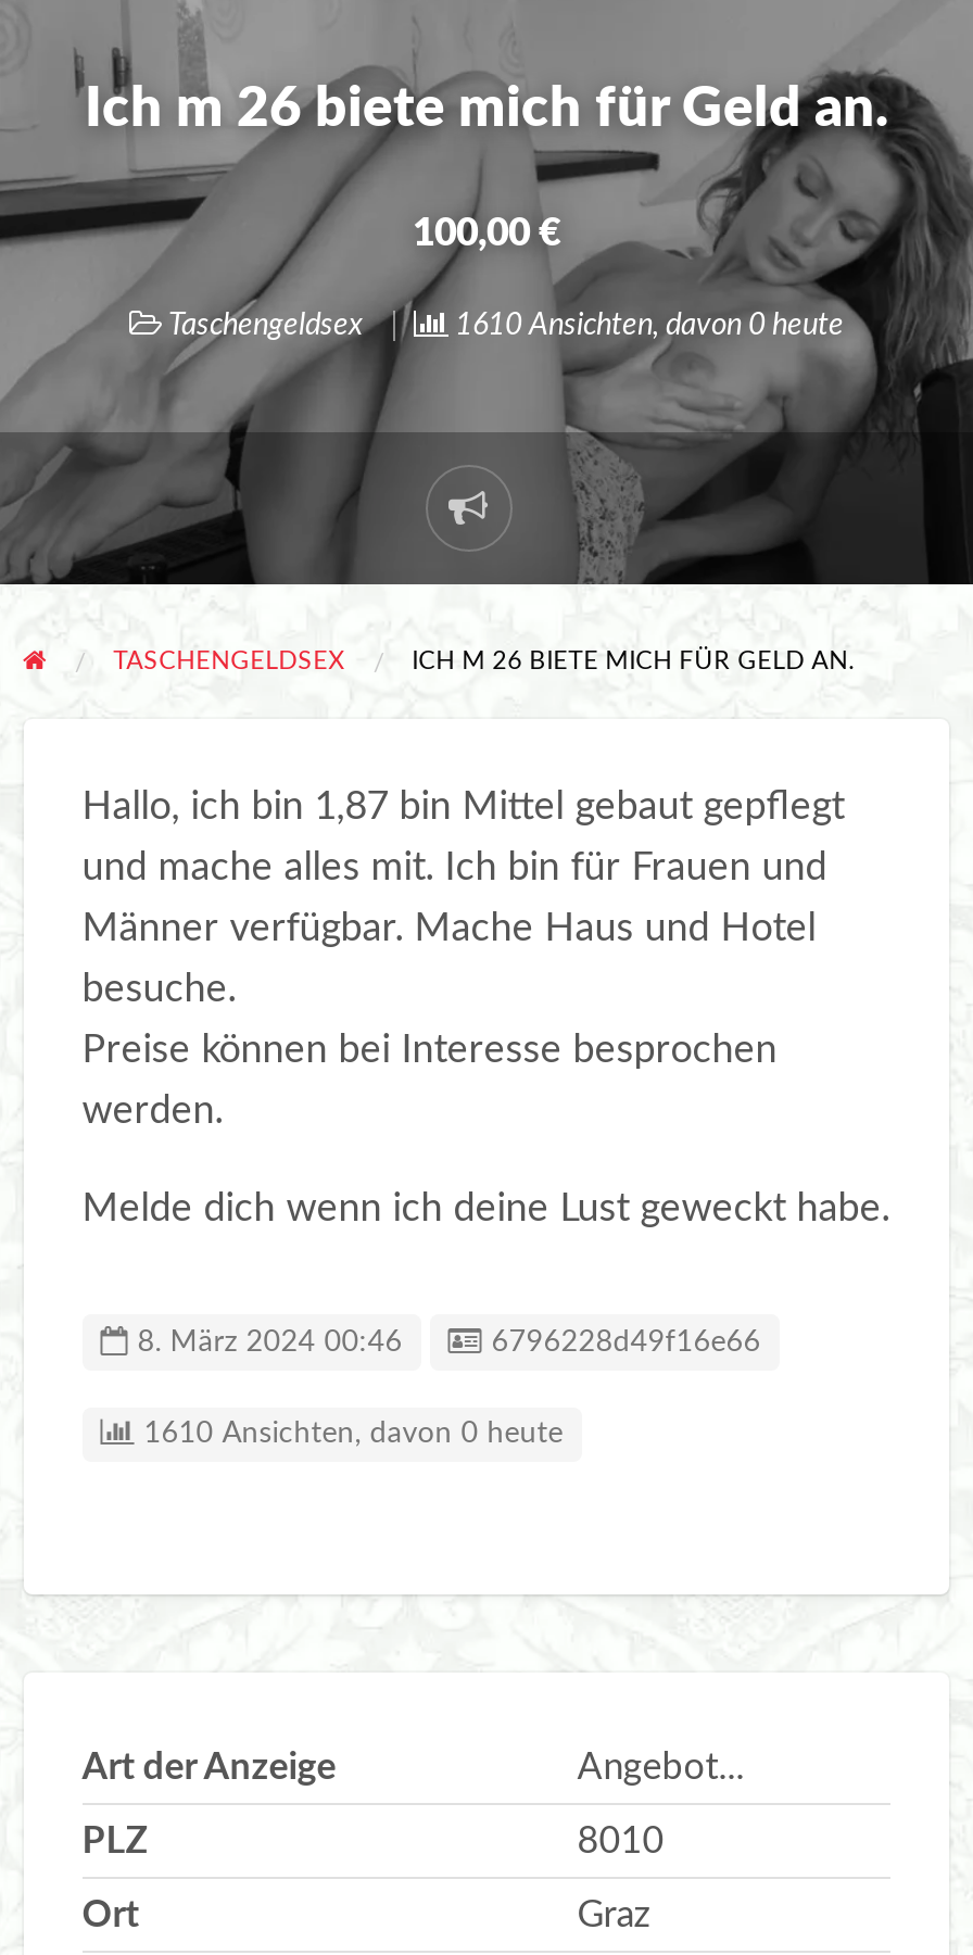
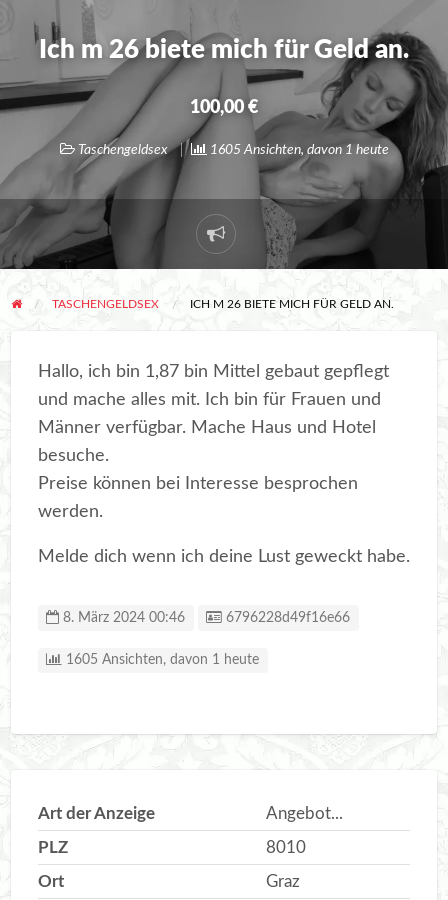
- 1610 Ansichten, davon 0 heute
+ 1605 Ansichten, davon 1 heute

- 1610 Ansichten, davon 0 heute
+ 1605 Ansichten, davon 1 heute
